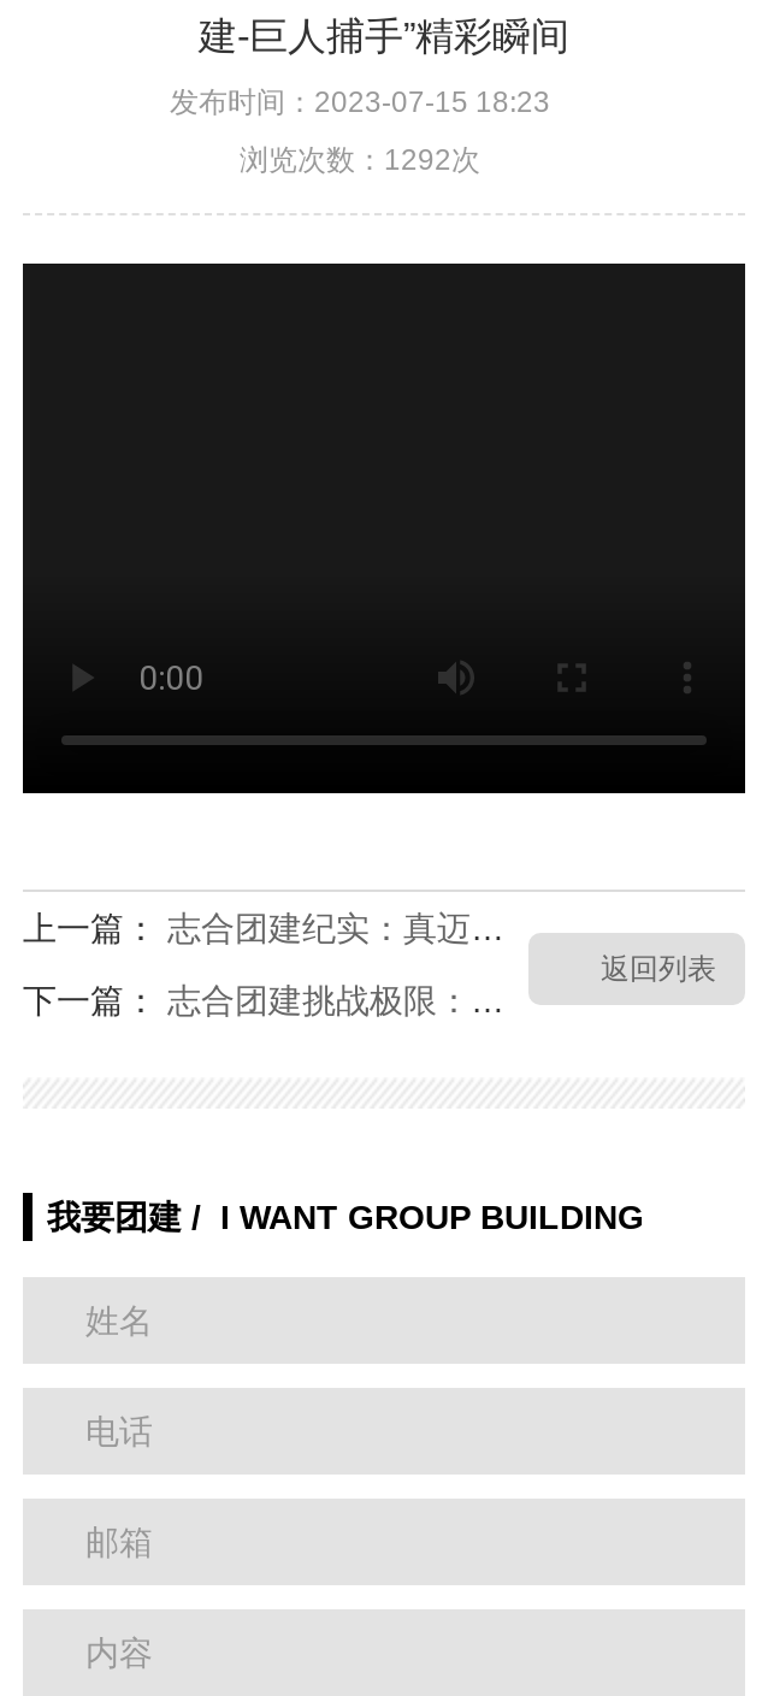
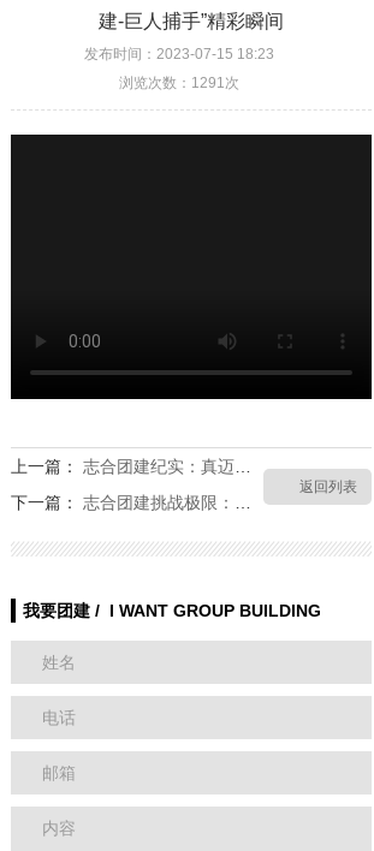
- 浏览次数：1292次
+ 浏览次数：1291次
